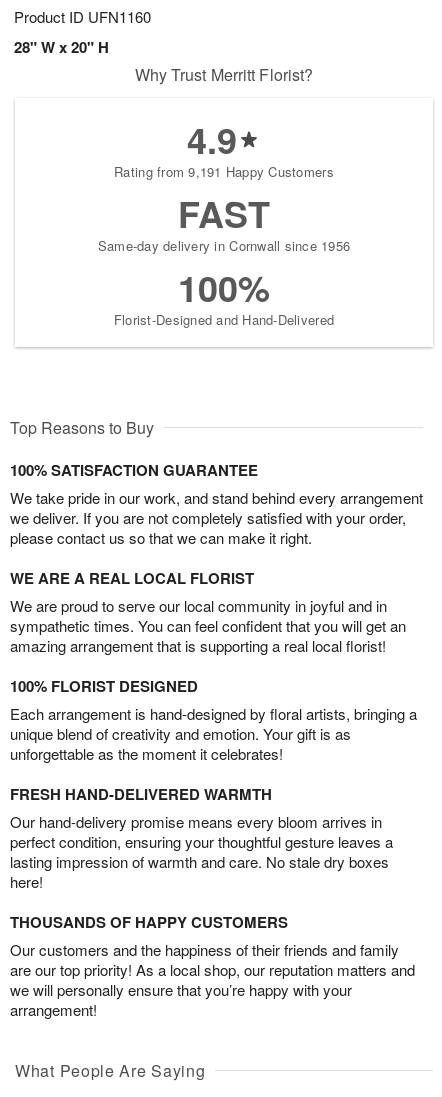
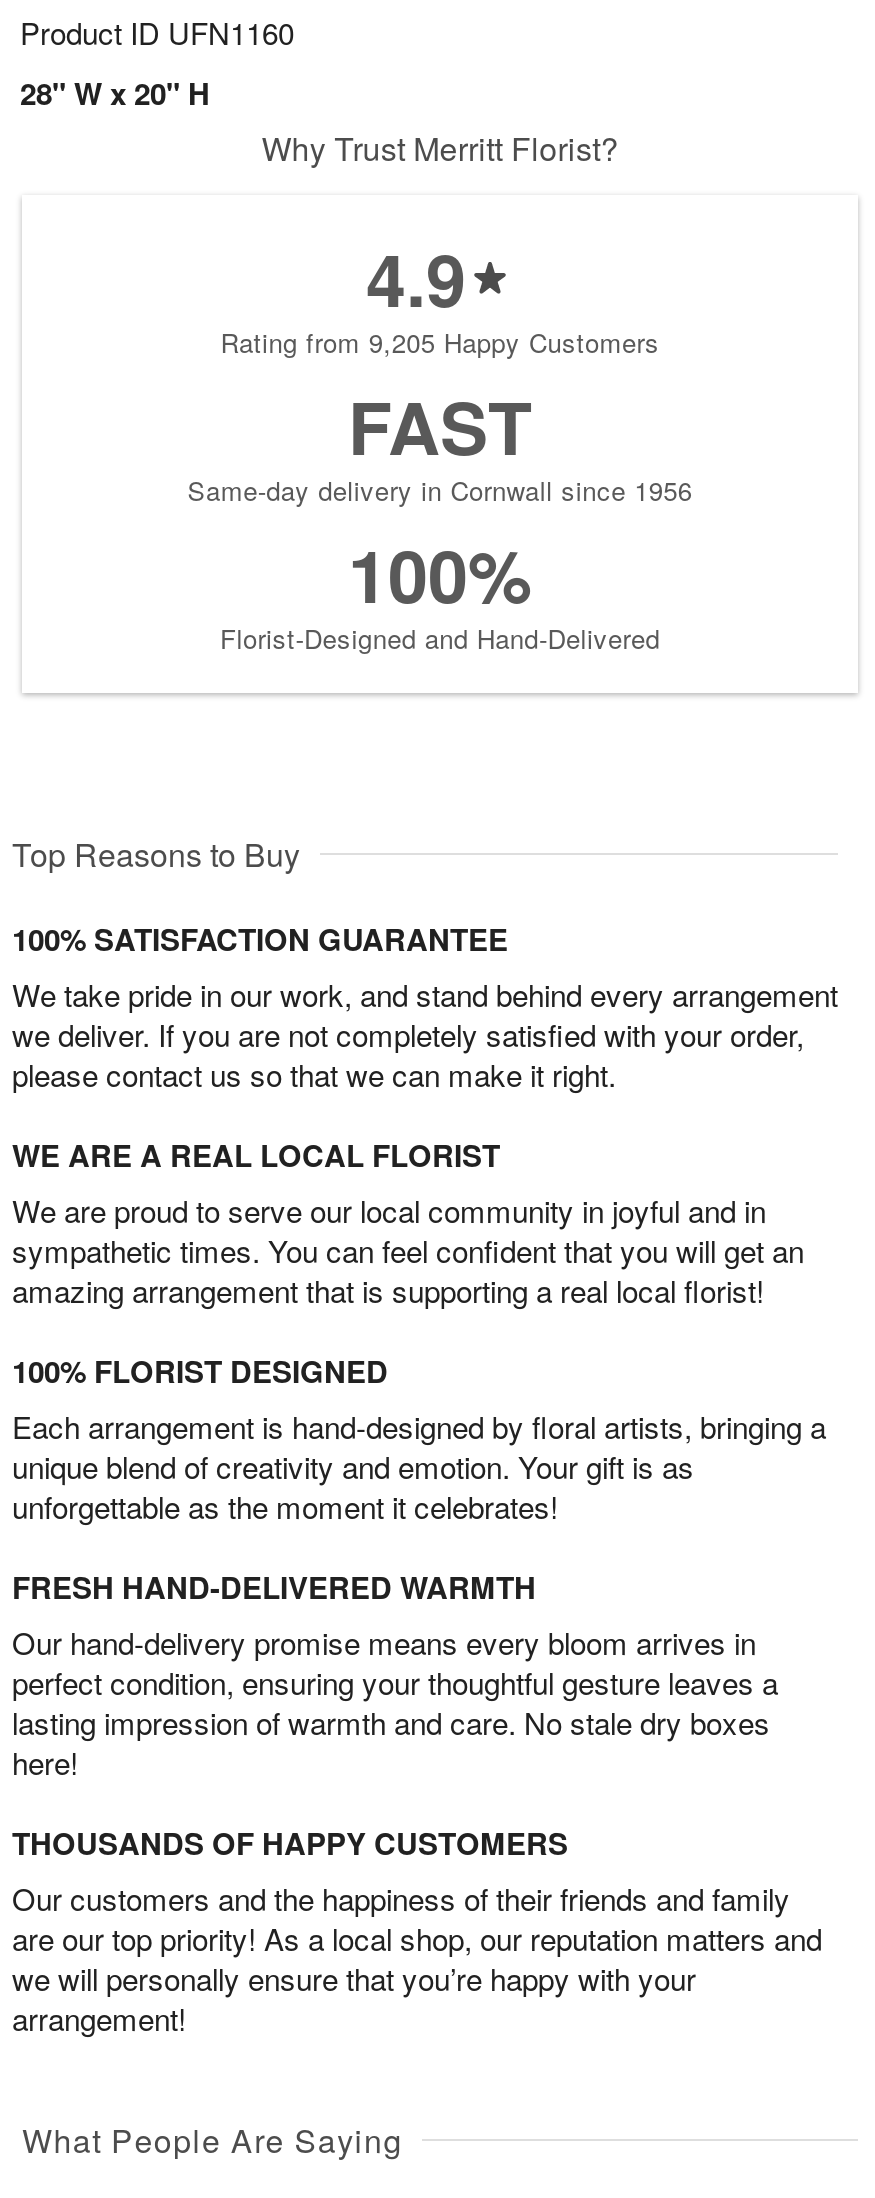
- Rating from 9,191 Happy Customers
+ Rating from 9,205 Happy Customers
